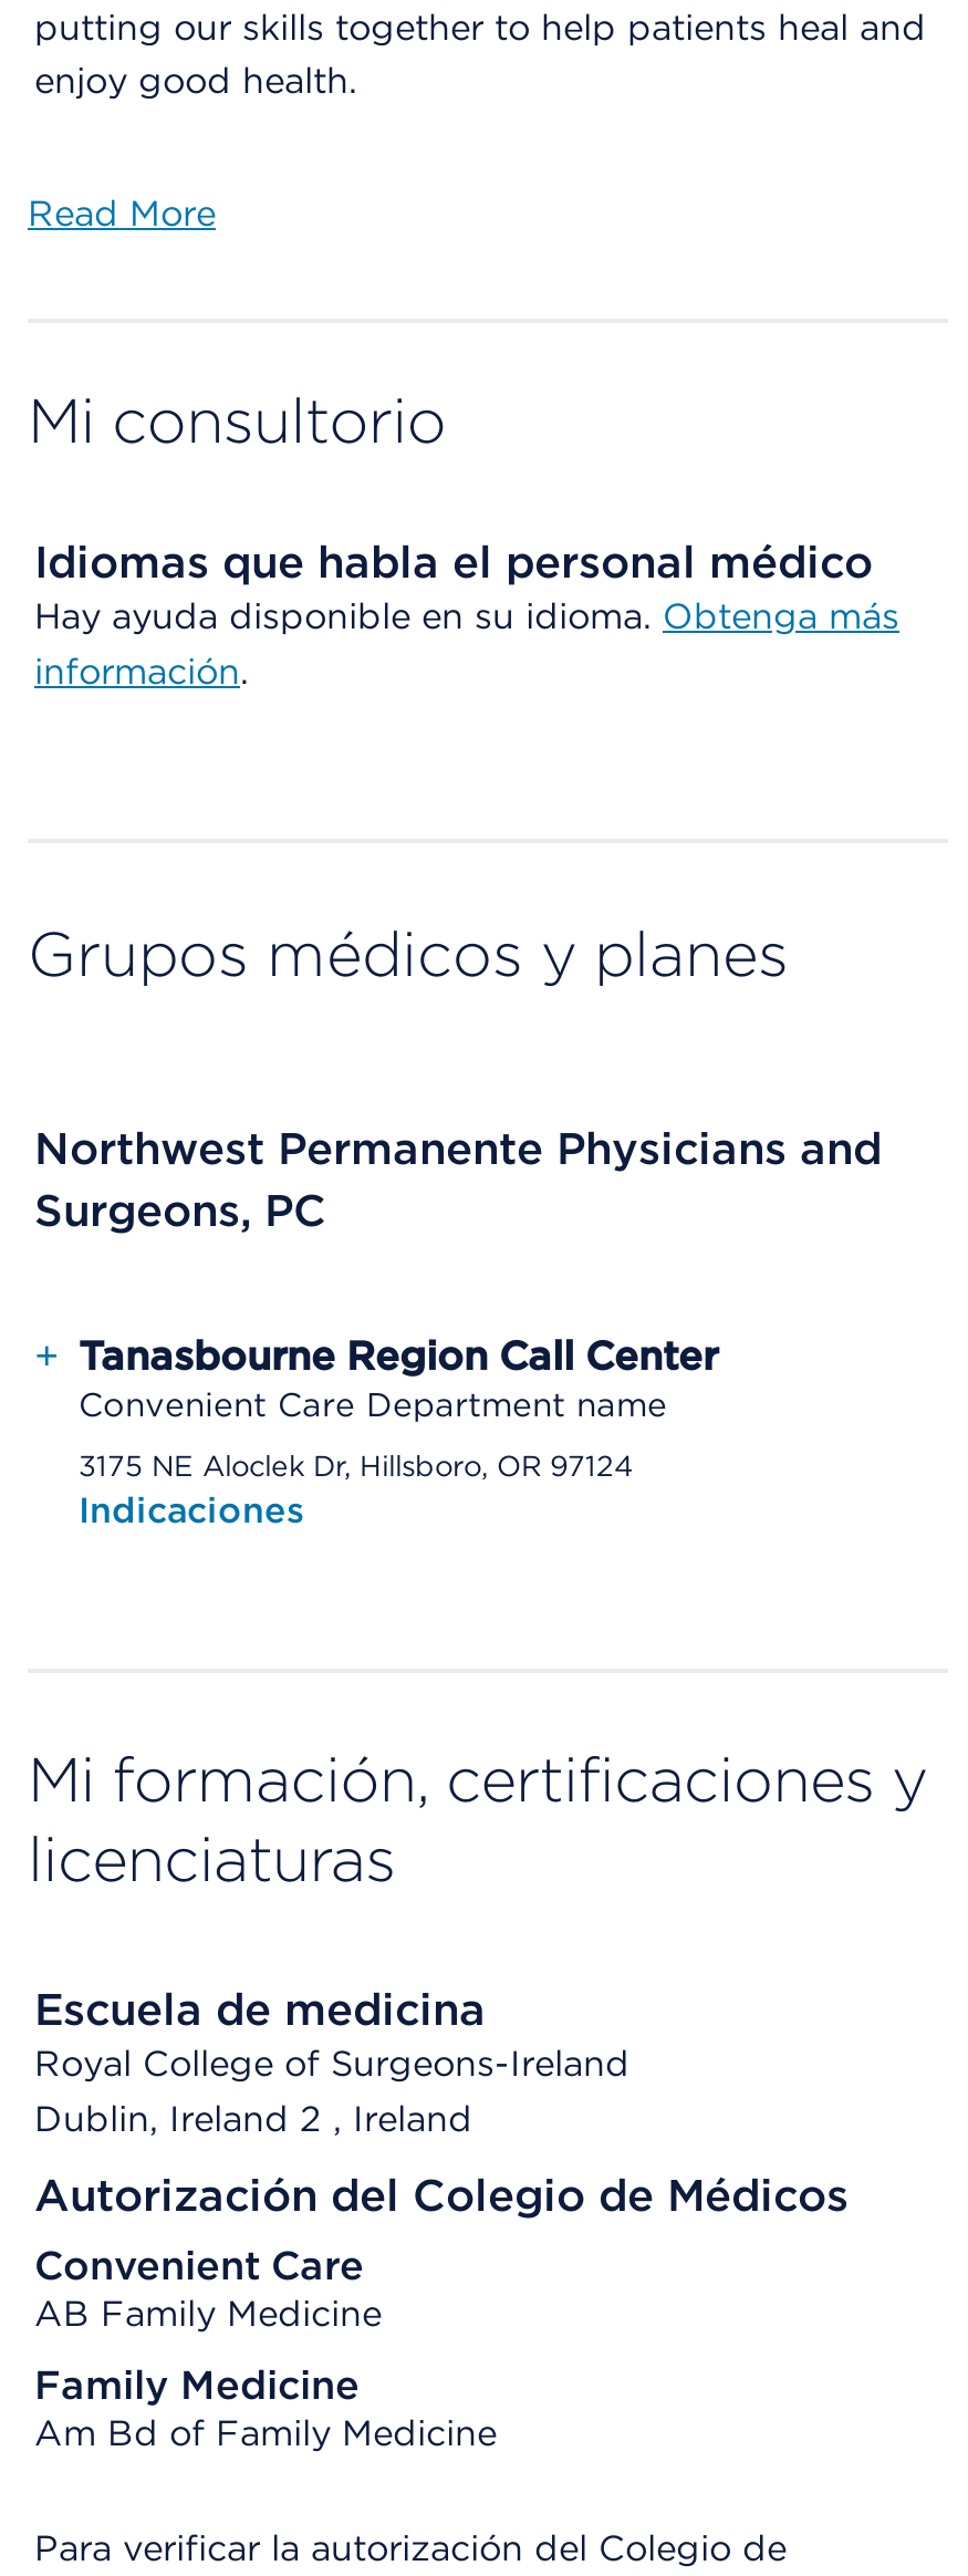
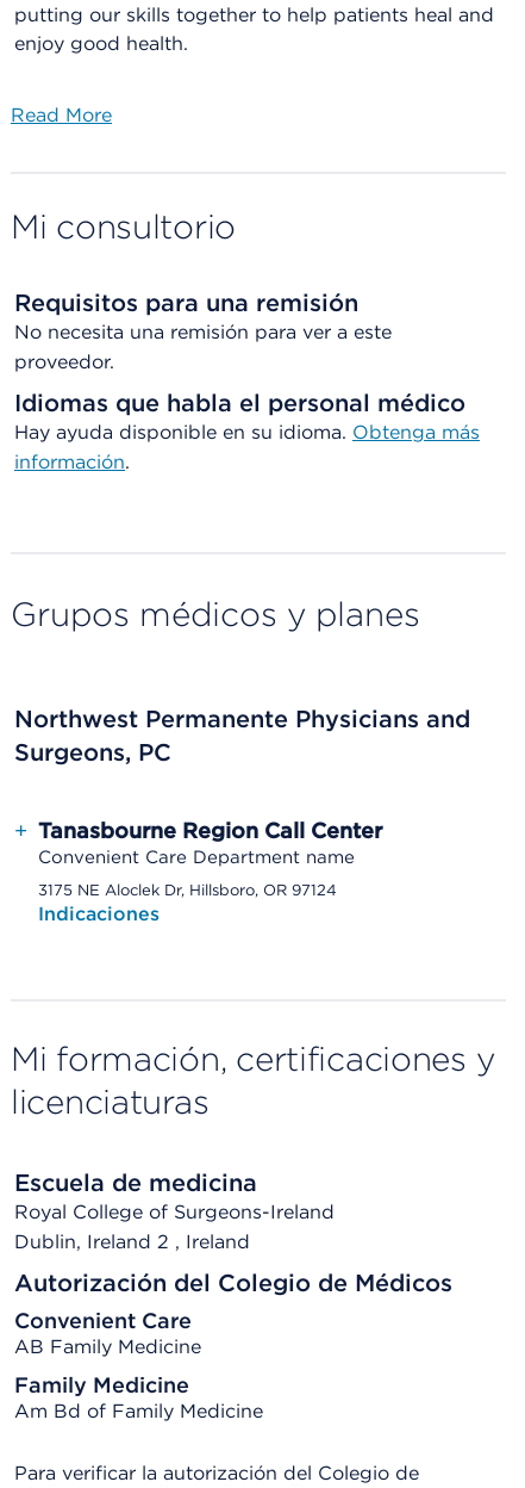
+ Requisitos para una remisión
+ No necesita una remisión para ver a este
+ proveedor.
